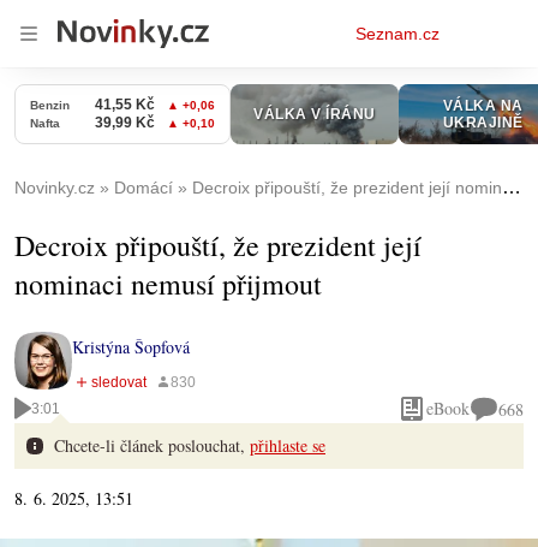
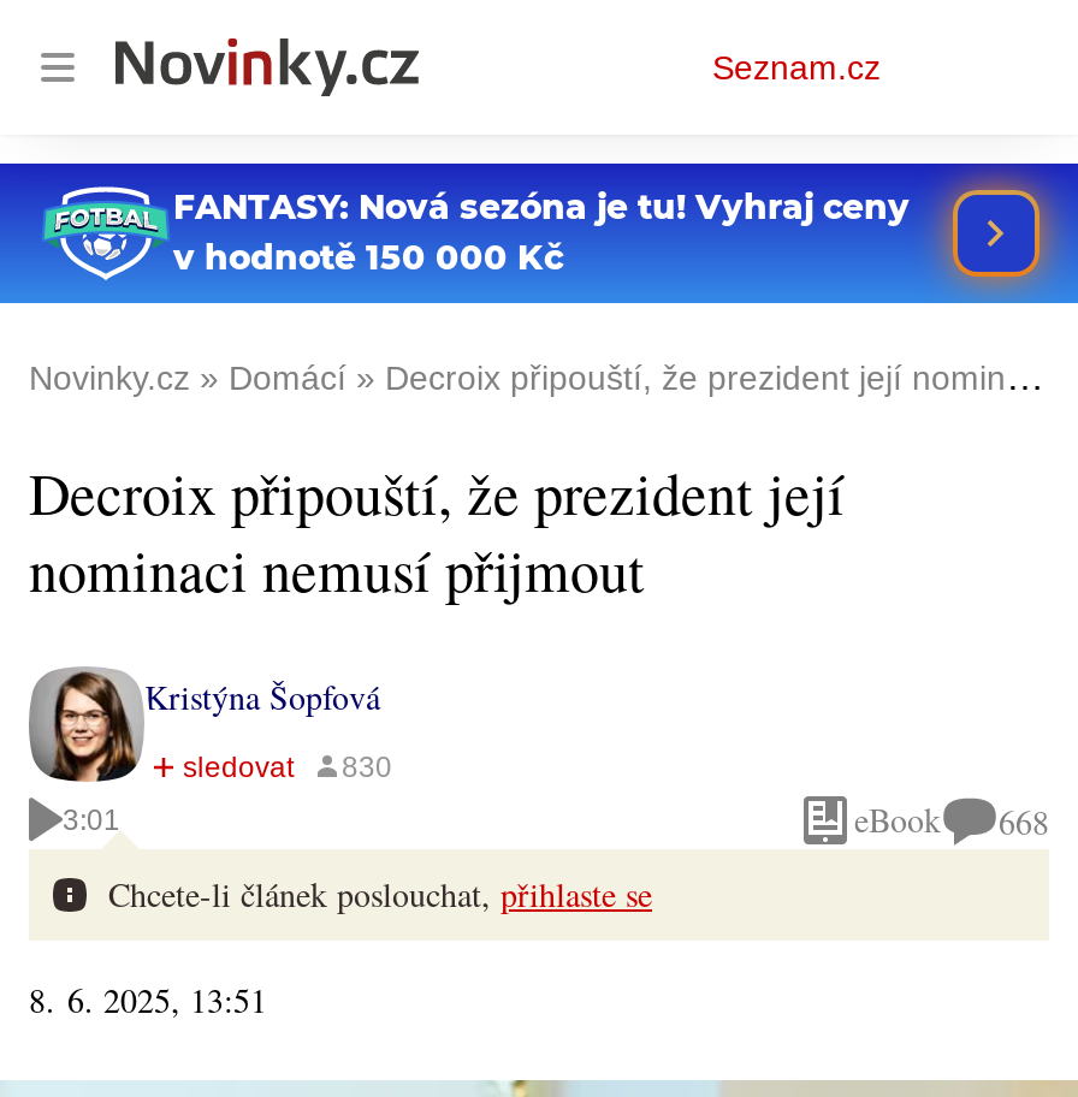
- [image]
+ [image]
